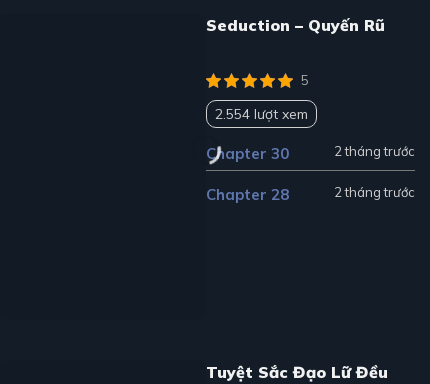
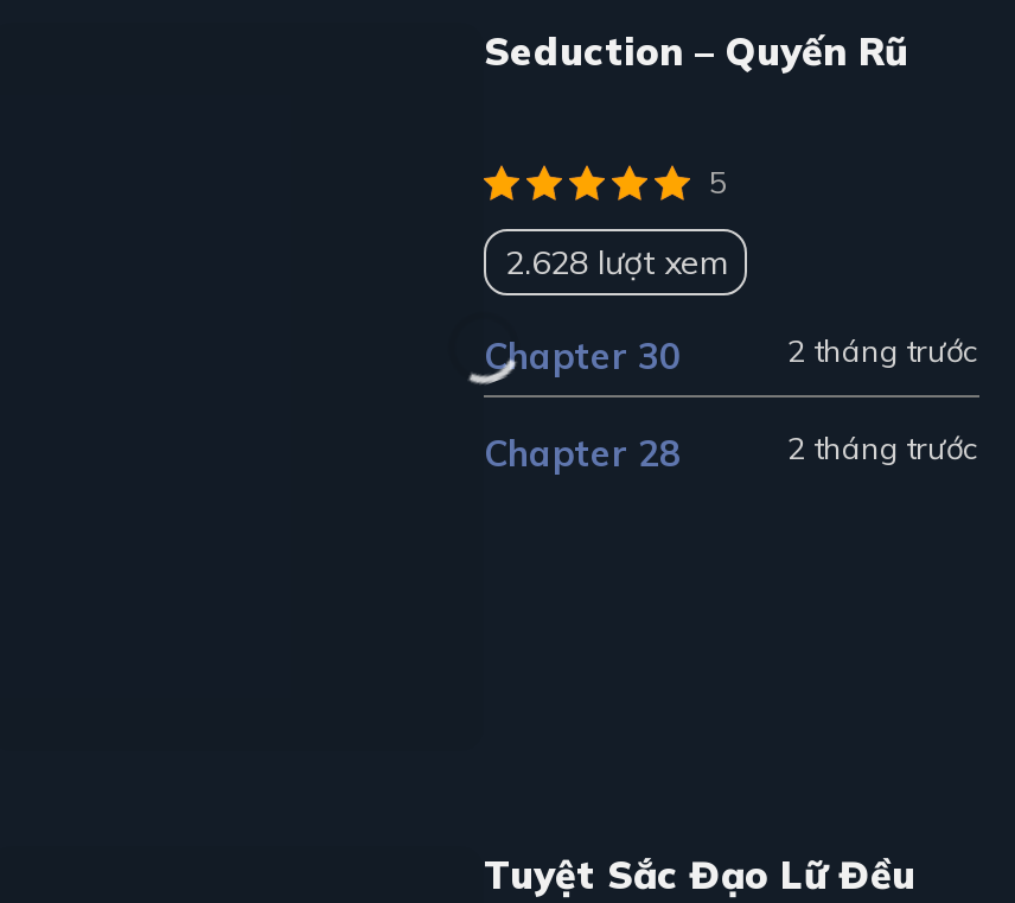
- 2.554 lượt xem
+ 2.628 lượt xem
